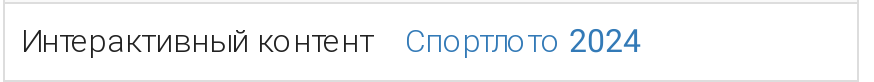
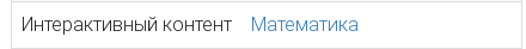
- Спортлото 2024
+ Математика
